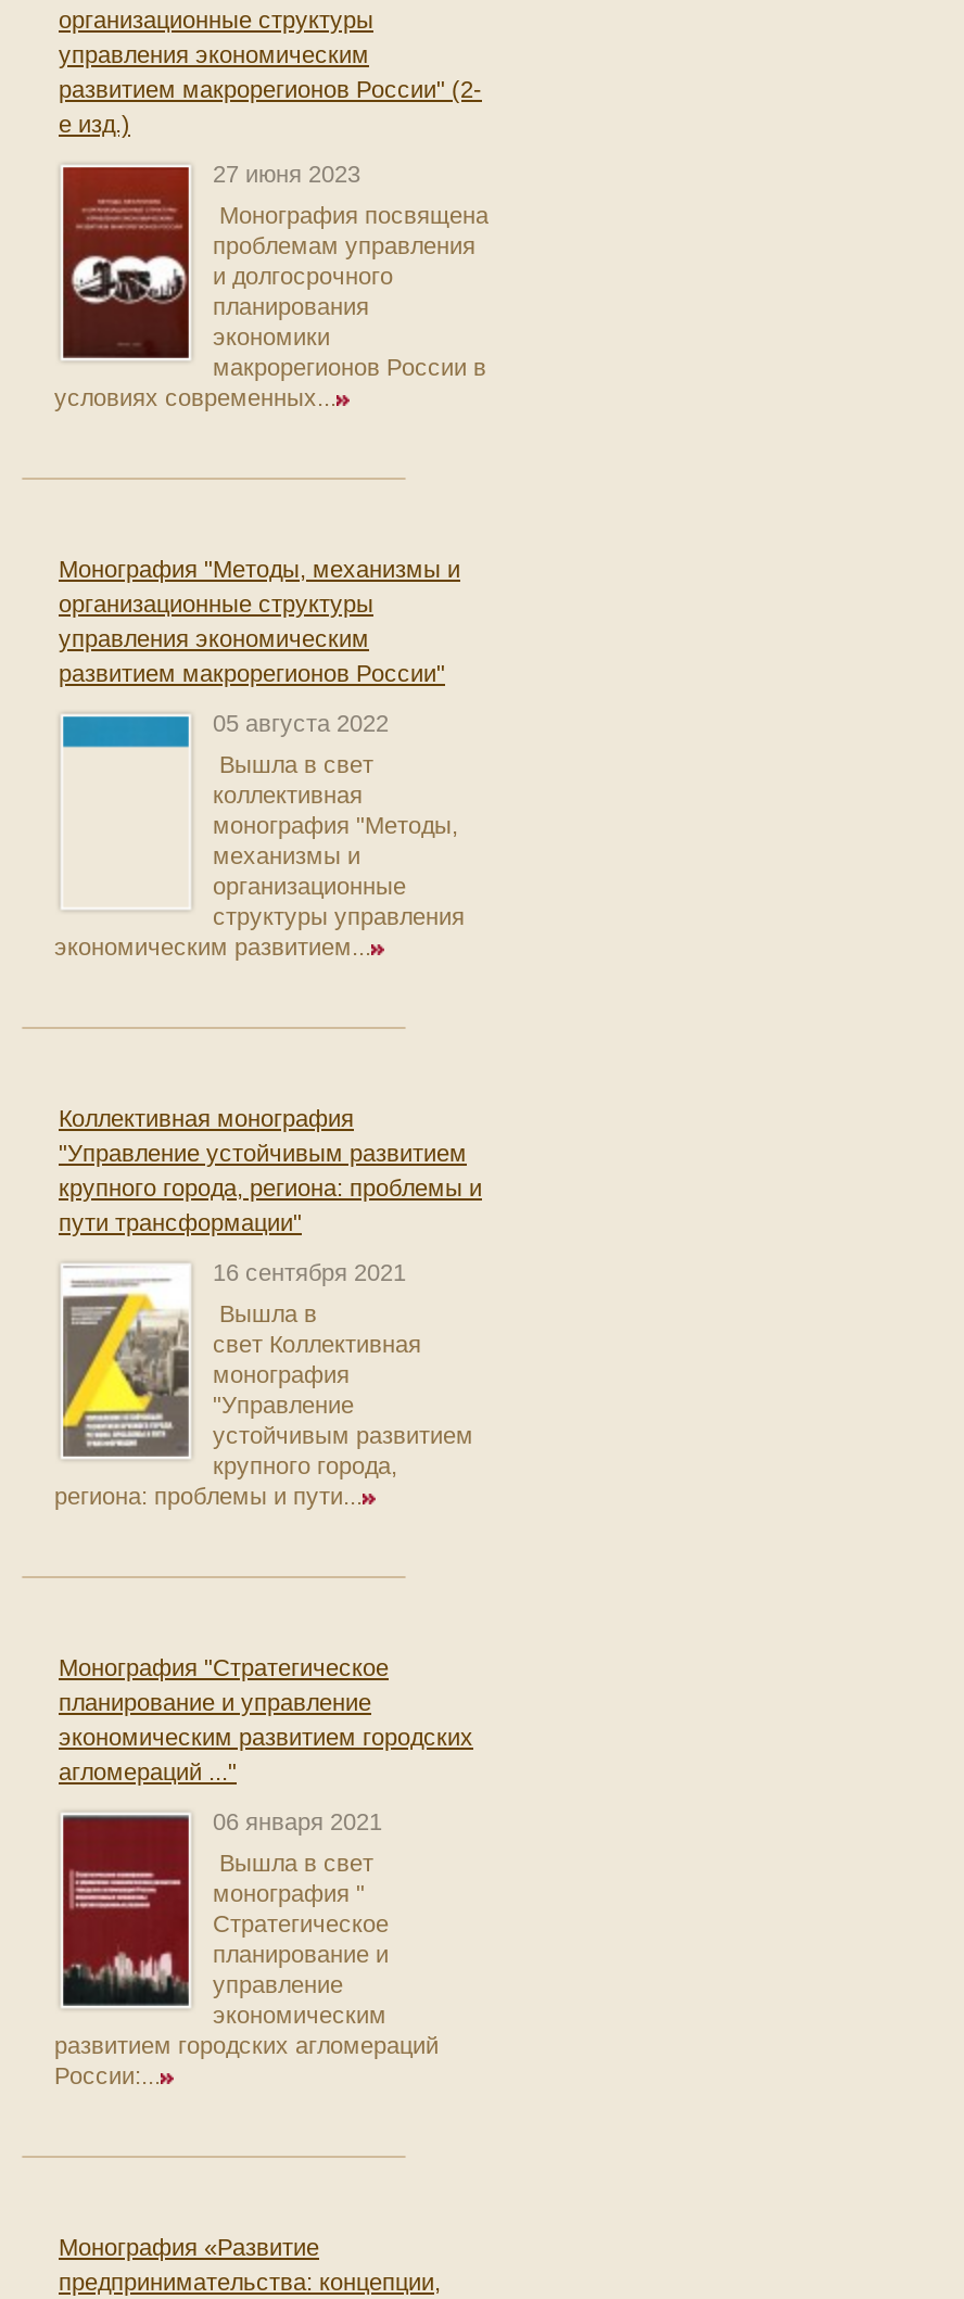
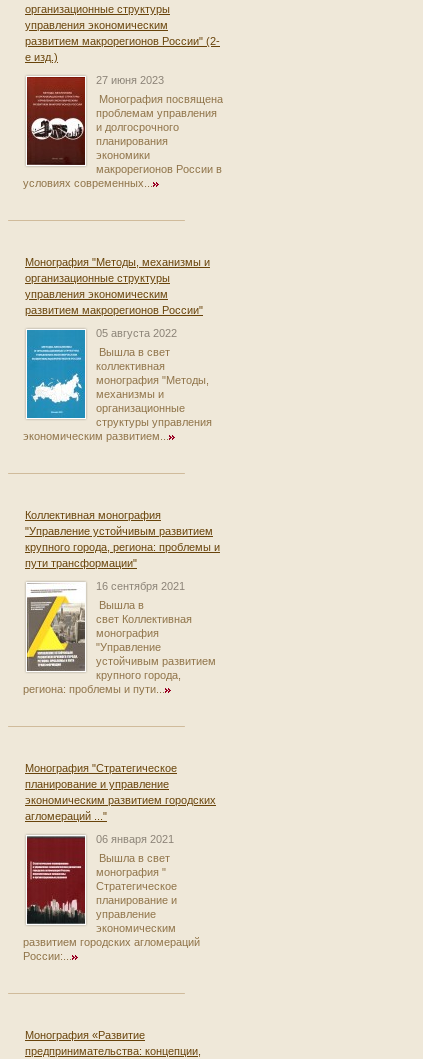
+ [image]
